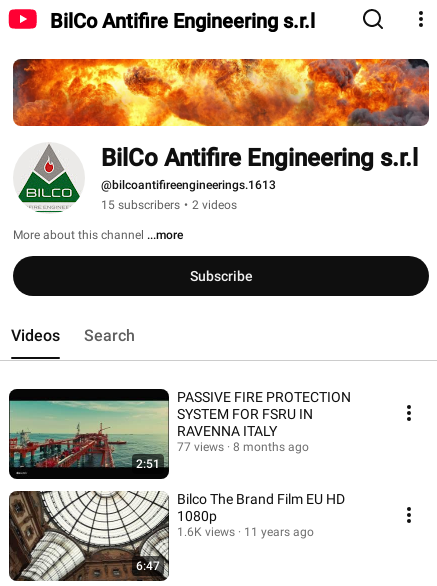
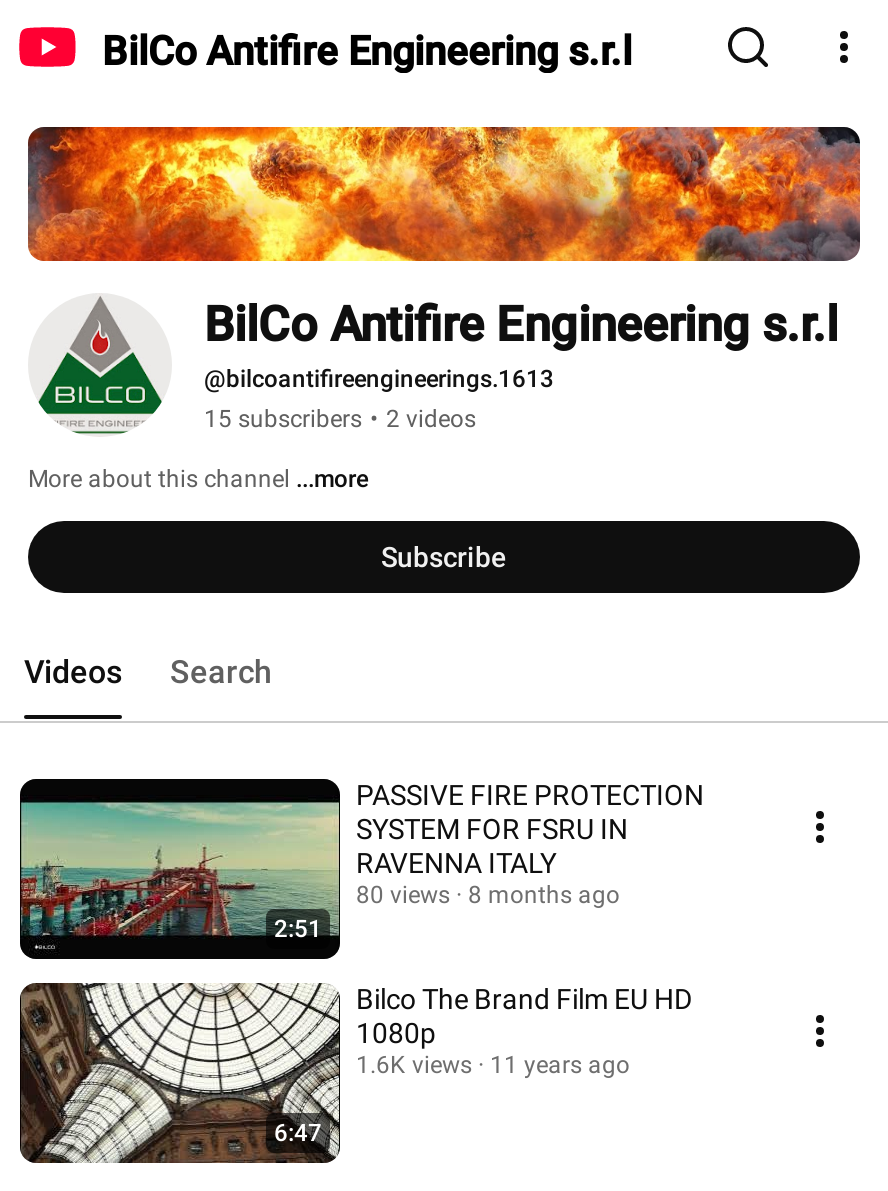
- 77 views 8 months ago
+ 80 views 8 months ago
